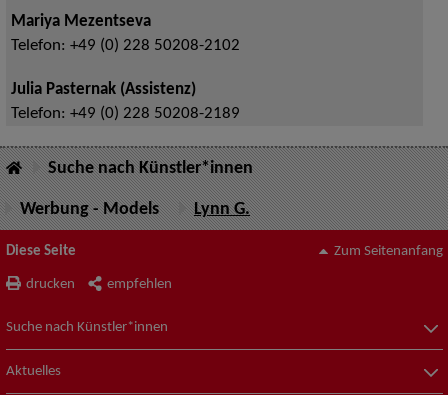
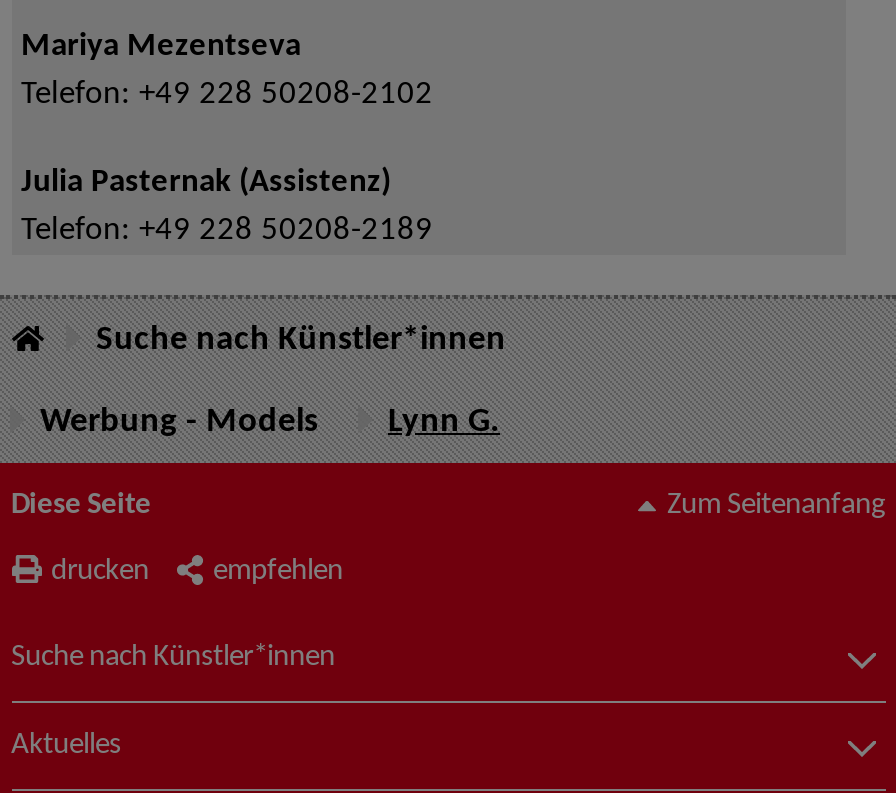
- Telefon: +49 (0) 228 50208-2102
+ Telefon: +49 228 50208-2102

- Telefon: +49 (0) 228 50208-2189
+ Telefon: +49 228 50208-2189
